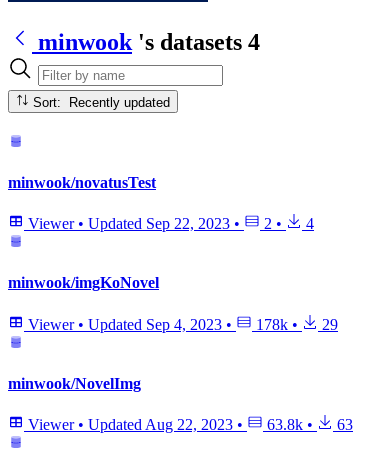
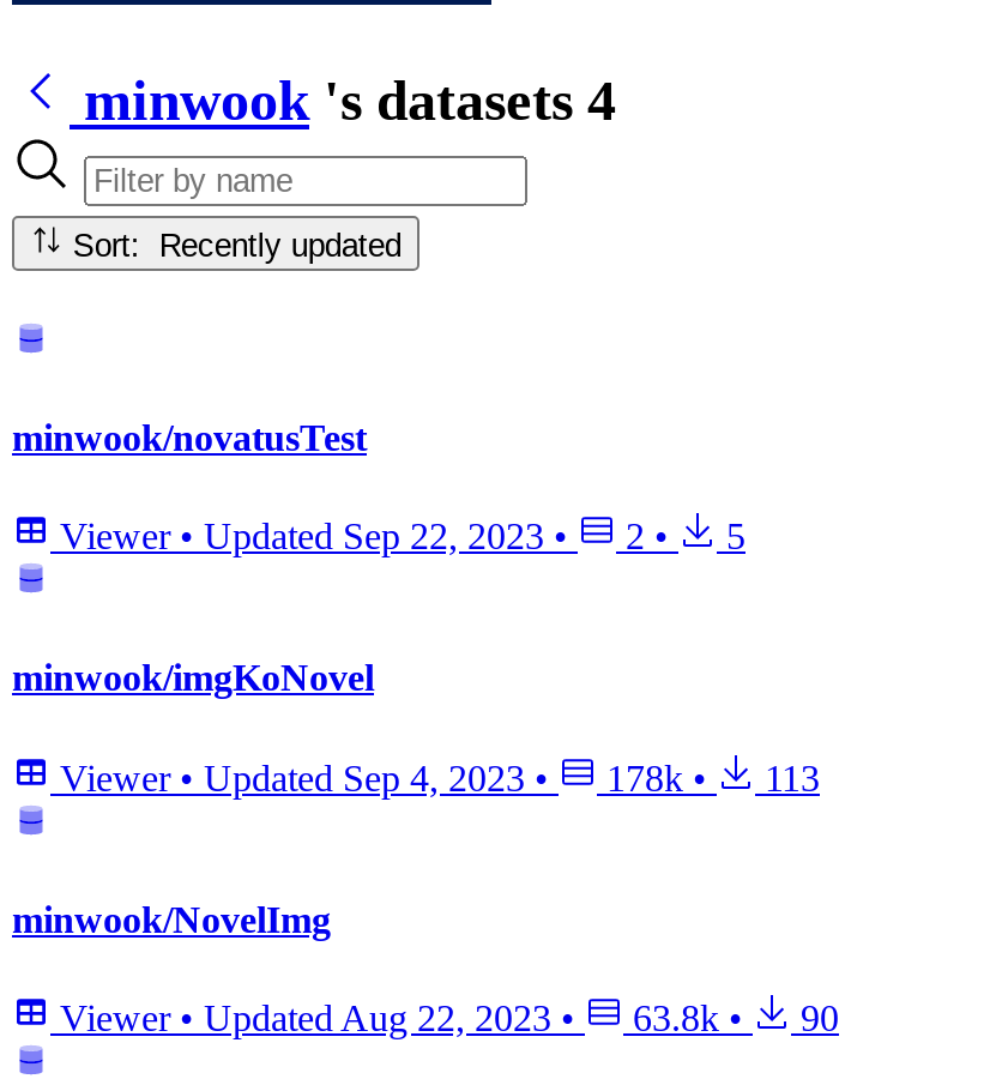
- Viewer • Updated Sep 22, 2023 • 2 • 4
+ Viewer • Updated Sep 22, 2023 • 2 • 5

- Viewer • Updated Sep 4, 2023 • 178k • 29
+ Viewer • Updated Sep 4, 2023 • 178k • 113

- Viewer • Updated Aug 22, 2023 • 63.8k • 63
+ Viewer • Updated Aug 22, 2023 • 63.8k • 90
